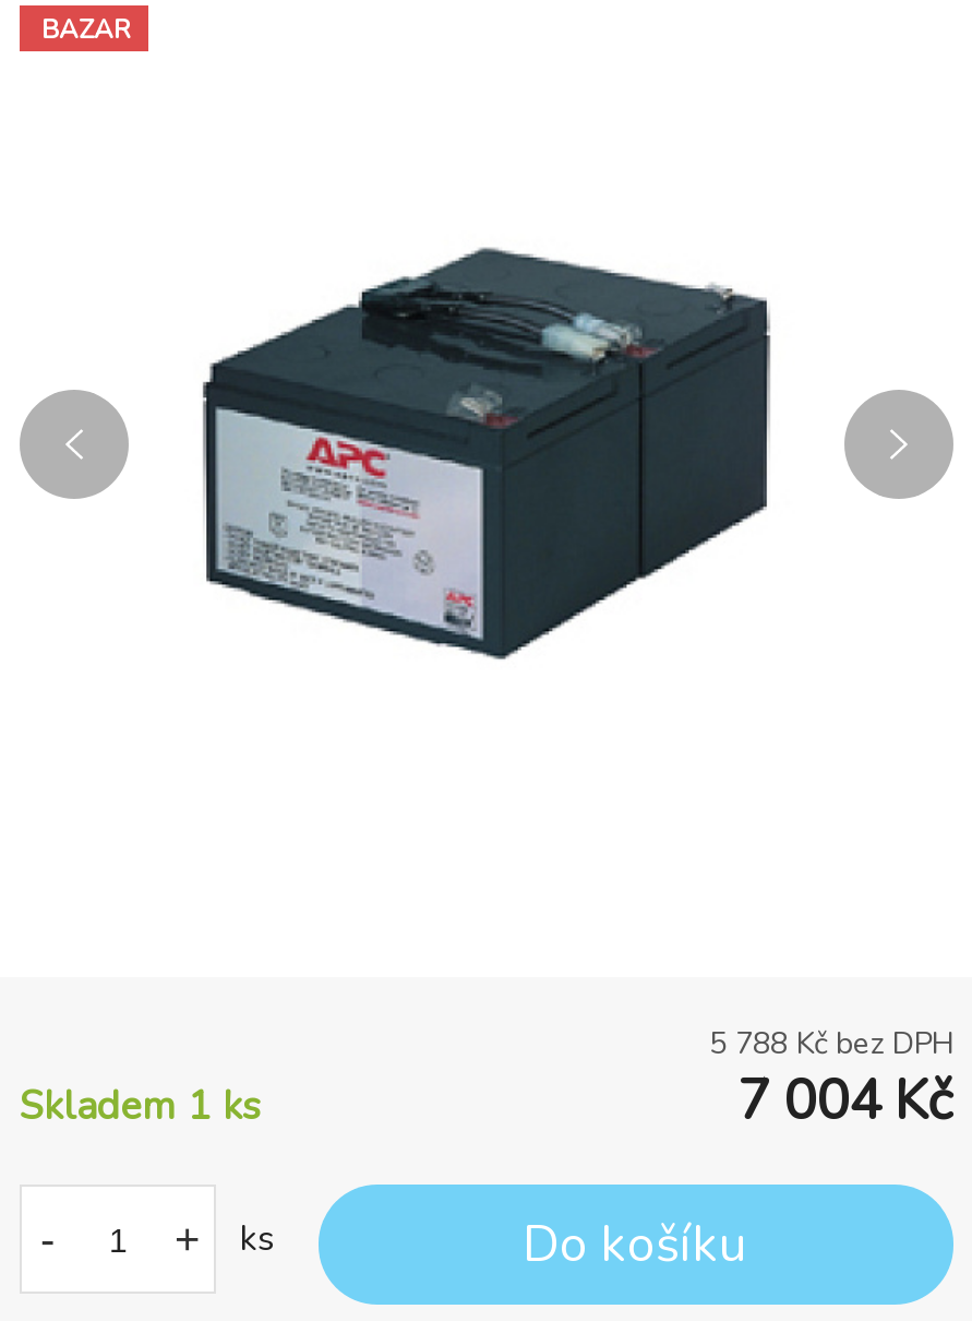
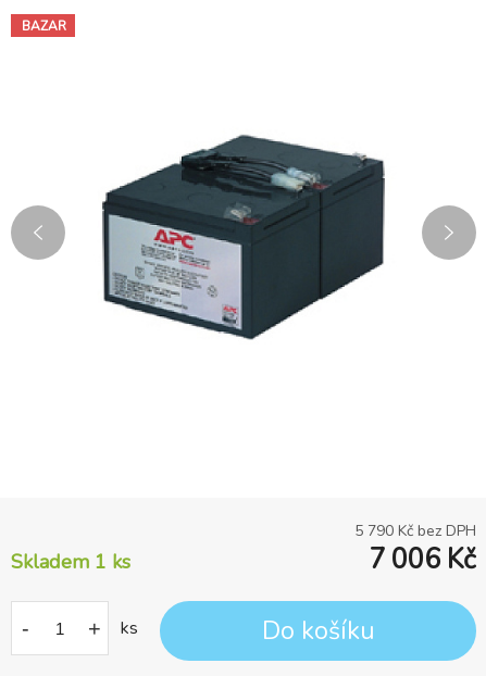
- 5 788 Kč bez DPH
+ 5 790 Kč bez DPH

- 7 004 Kč
+ 7 006 Kč
